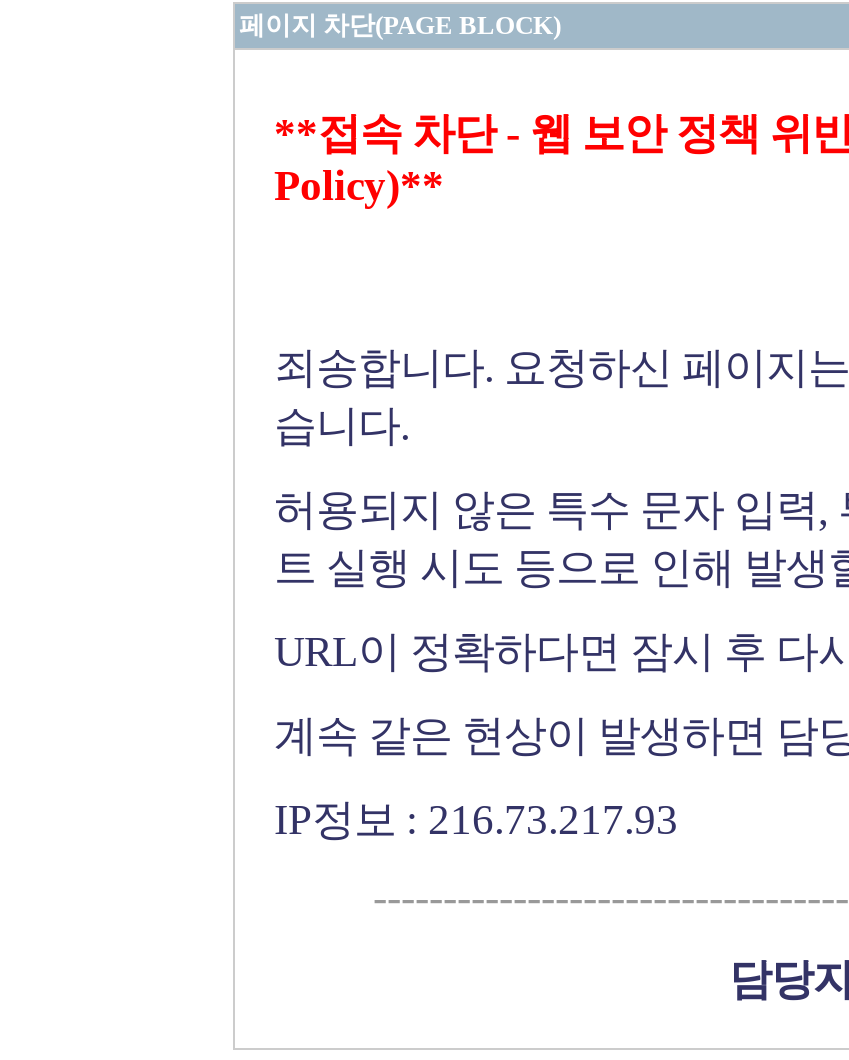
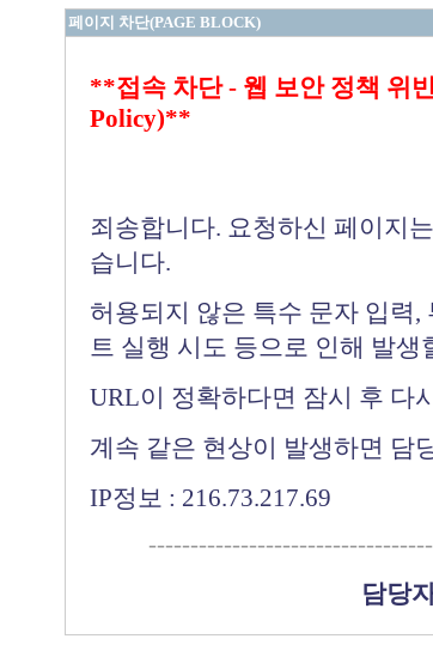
- IP정보 : 216.73.217.93
+ IP정보 : 216.73.217.69
